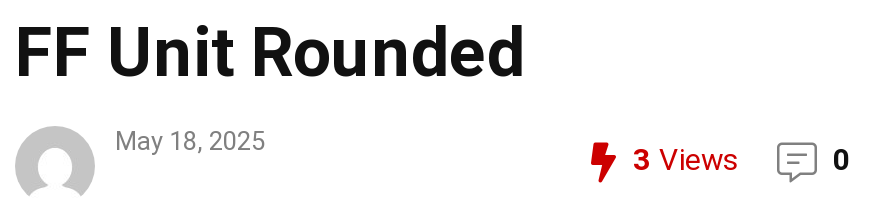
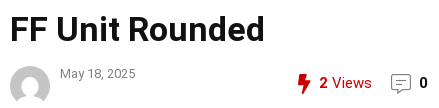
- 3 Views
+ 2 Views
